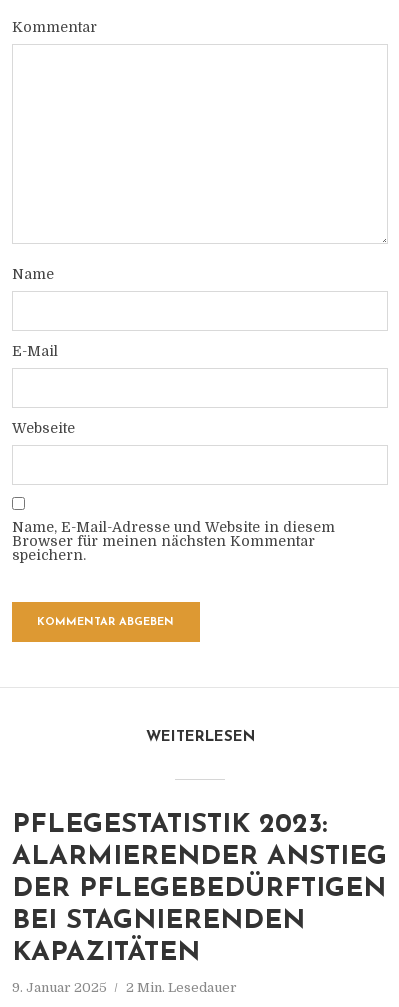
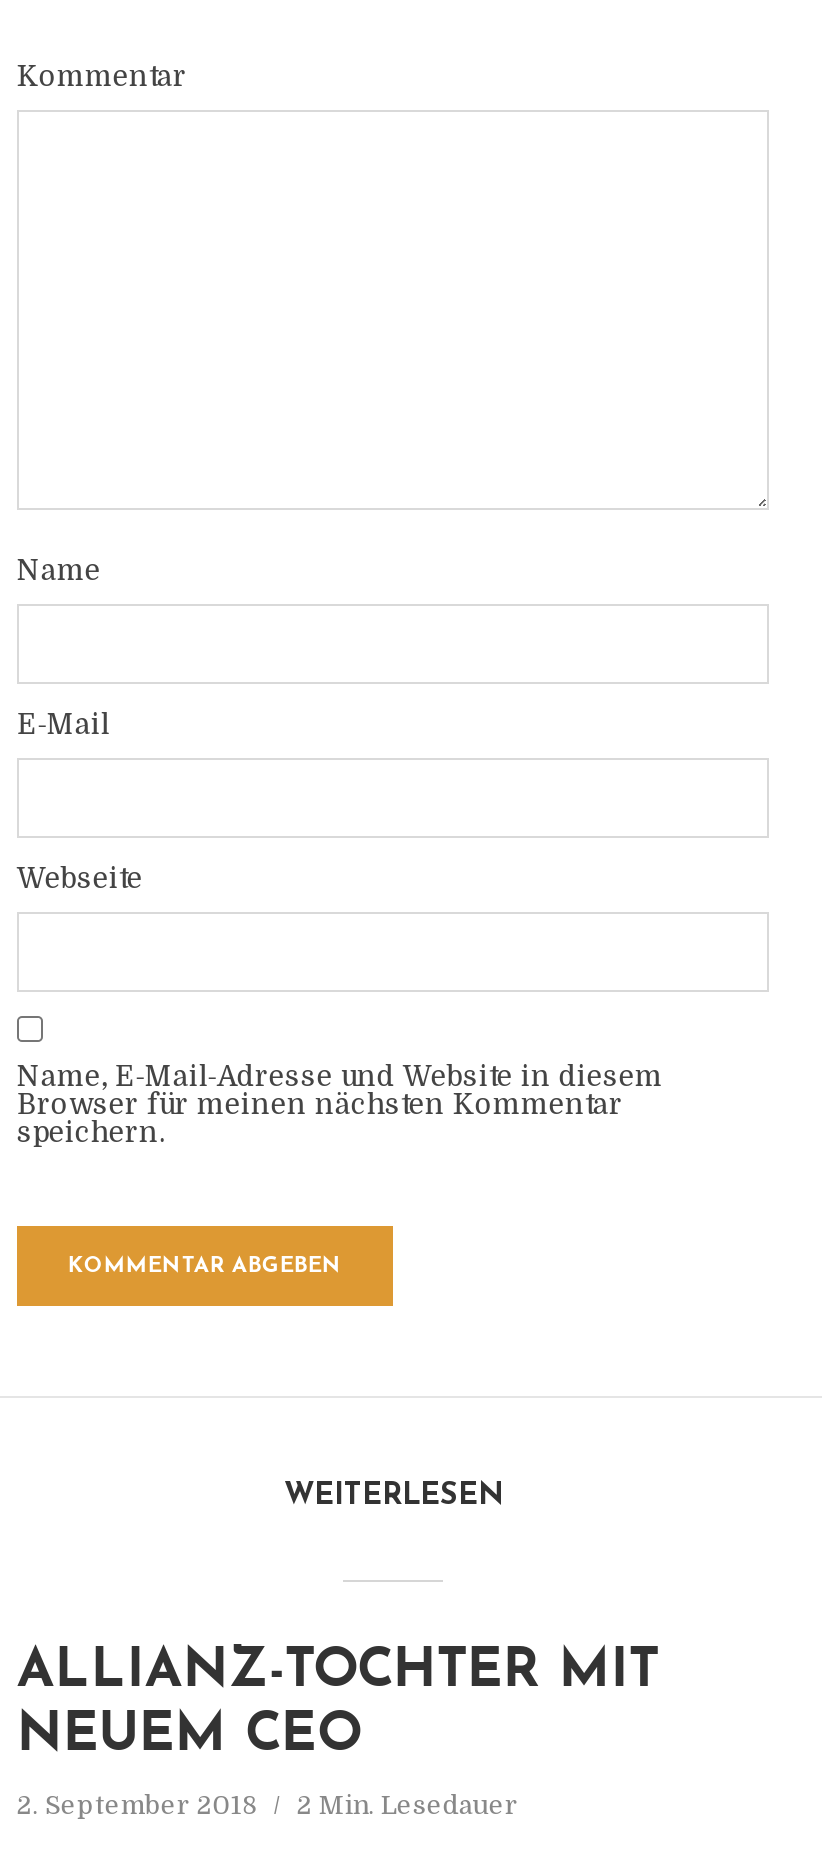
- PFLEGESTATISTIK 2023:
- ALARMIERENDER ANSTIEG
- DER PFLEGEBEDÜRFTIGEN
- BEI STAGNIERENDEN
- KAPAZITÄTEN
+ ALLIANZ-TOCHTER MIT
+ NEUEM CEO

- 9. Januar 2025 2 Min. Lesedauer
+ 2. September 2018 2 Min. Lesedauer
